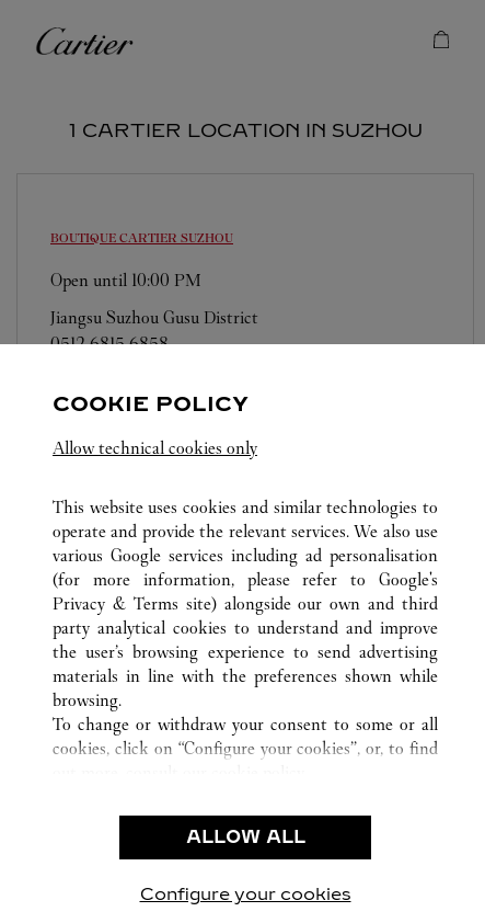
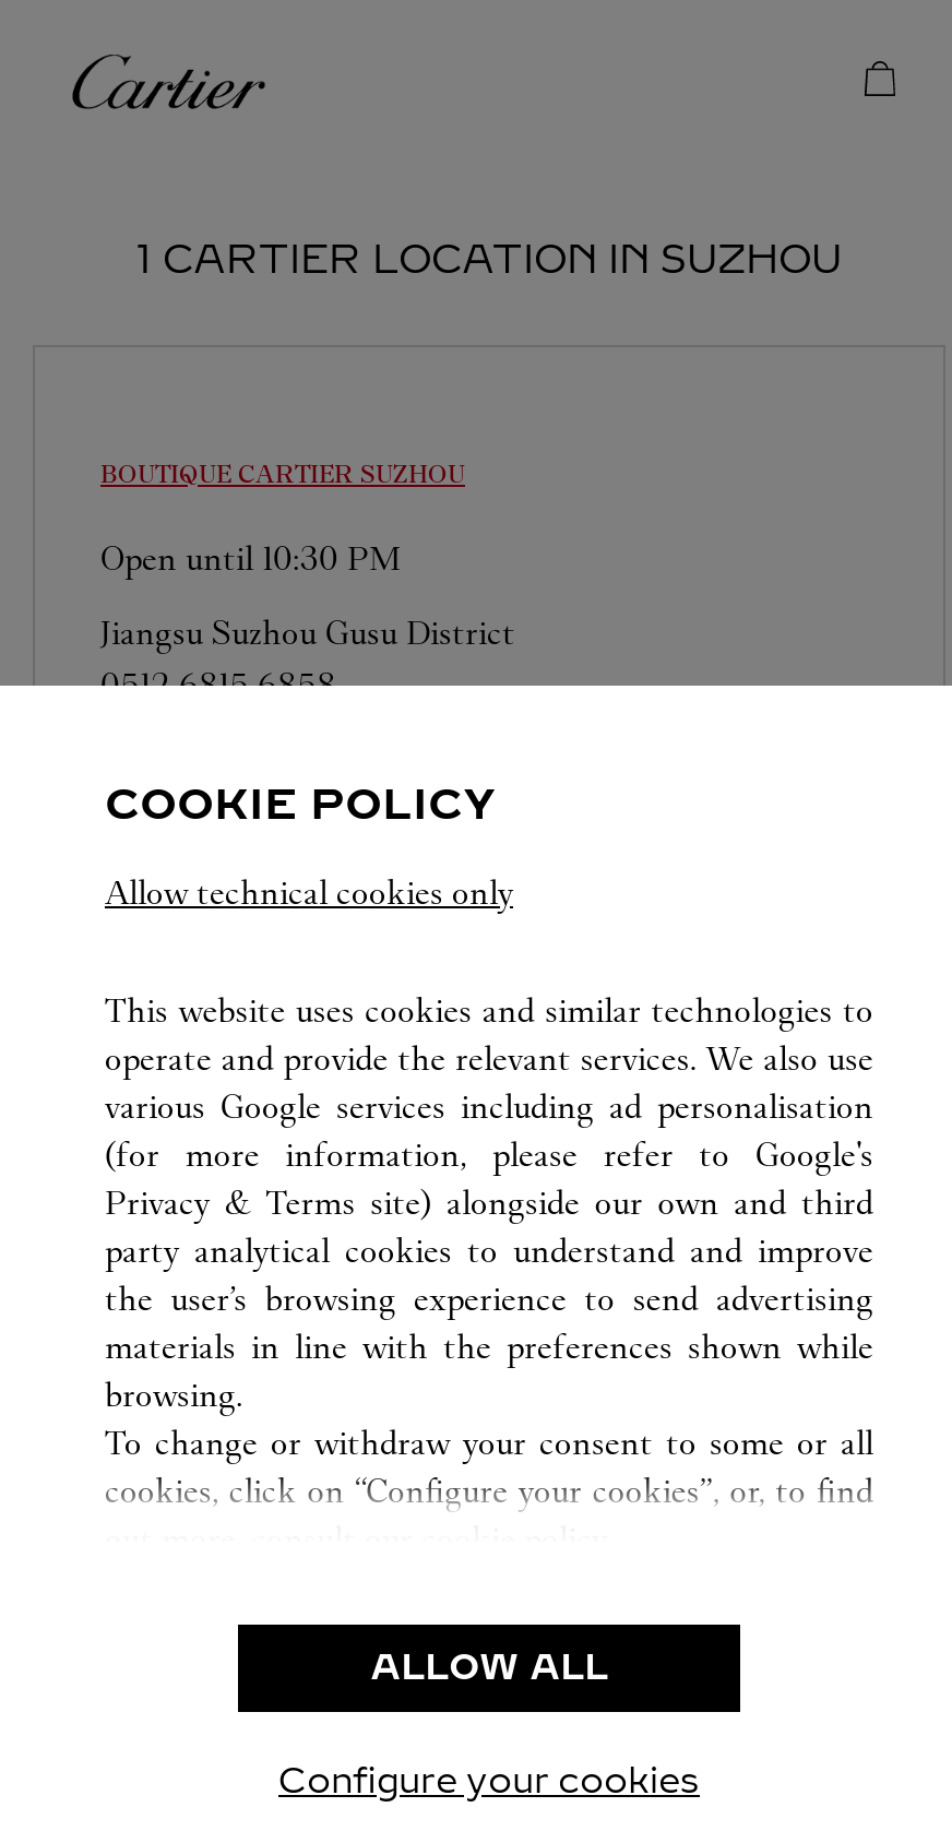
- Open until 10:00 PM
+ Open until 10:30 PM
